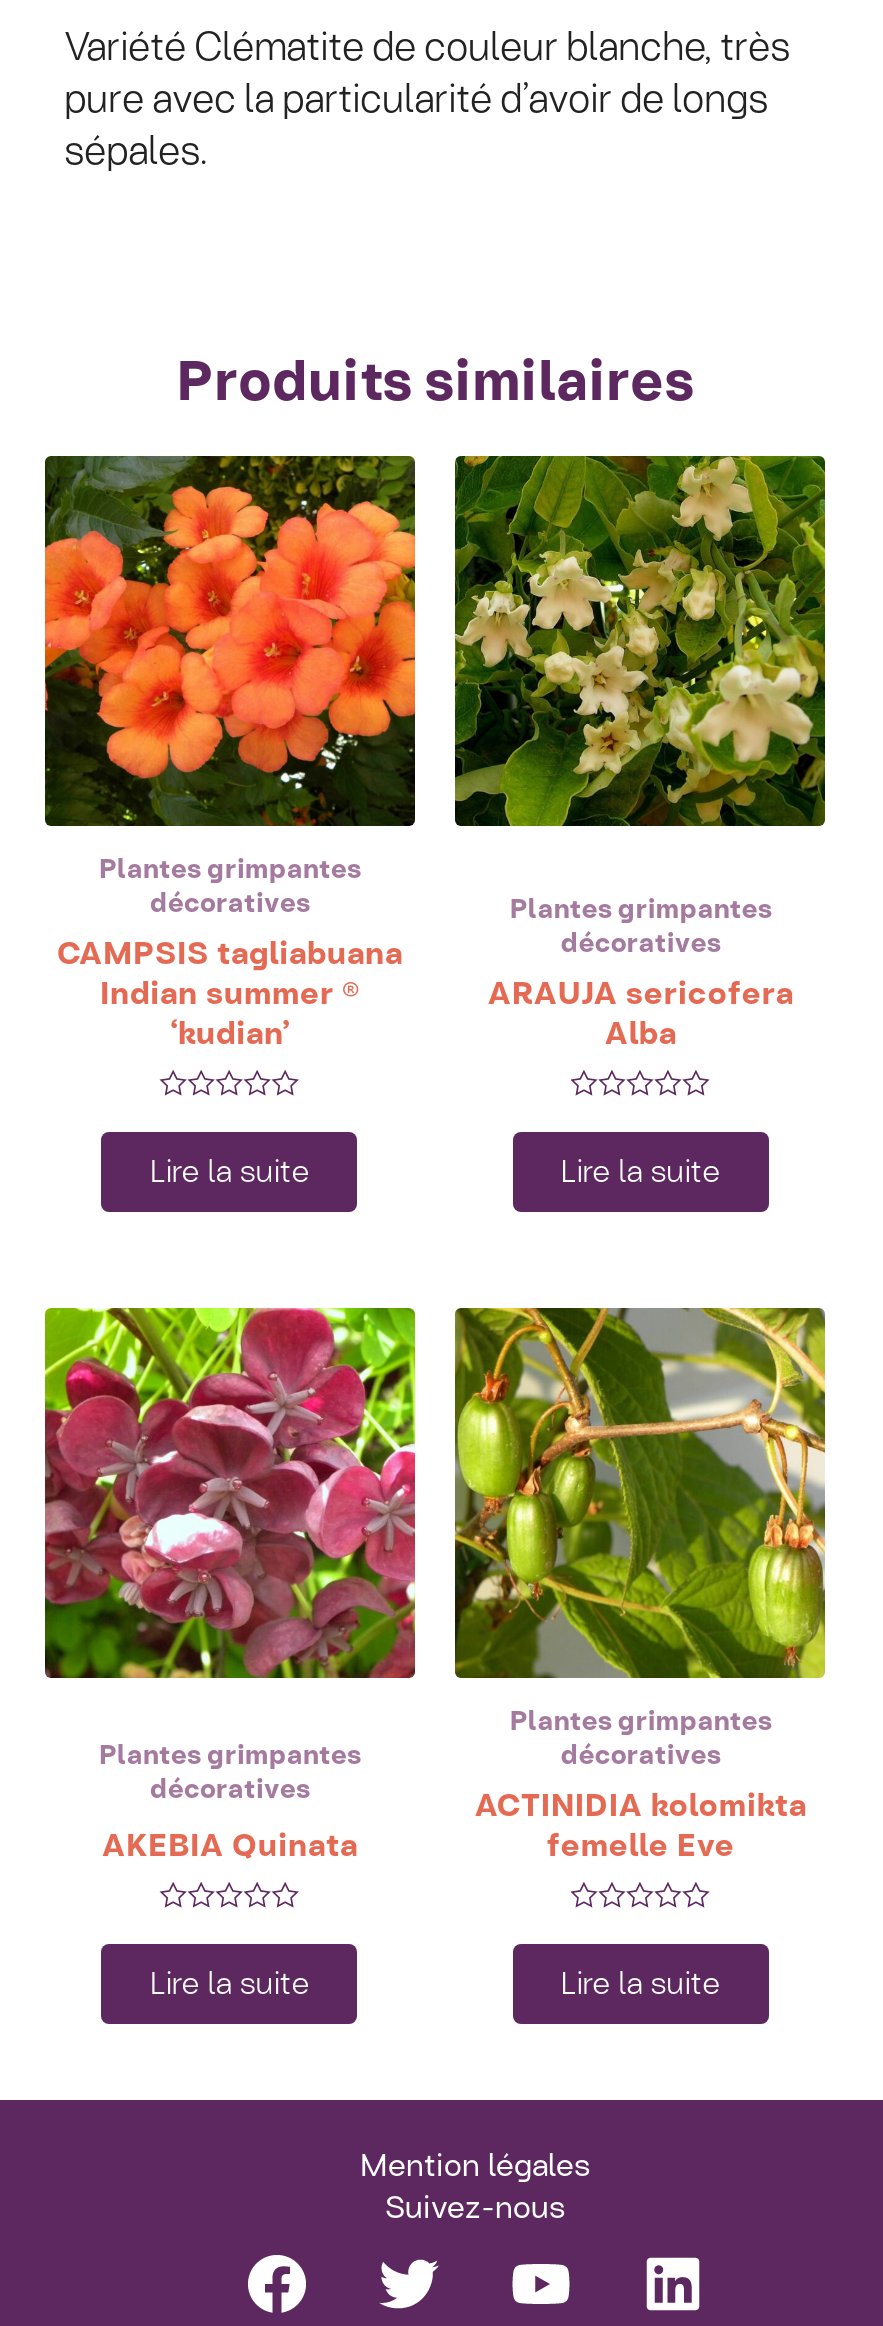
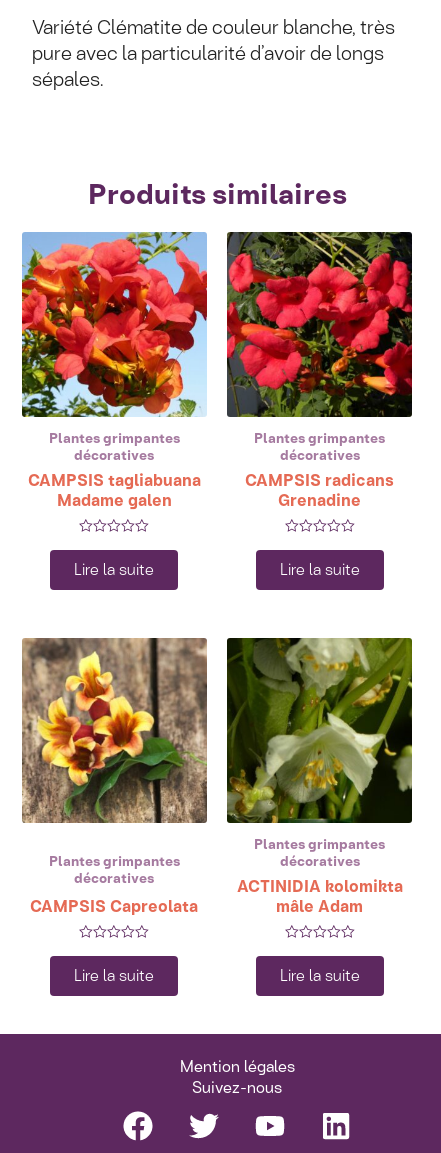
- [image]
+ [image]

- [image]
+ [image]

- Indian summer ®
- ‘kudian’
+ Madame galen

- ARAUJA sericofera
- Alba
+ CAMPSIS radicans
+ Grenadine

- [image]
+ [image]

- [image]
+ [image]

- AKEBIA Quinata
+ CAMPSIS Capreolata

- femelle Eve
+ mâle Adam
